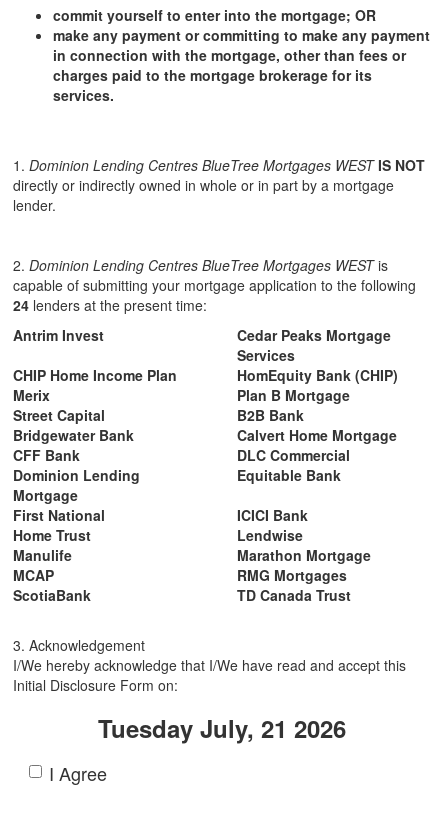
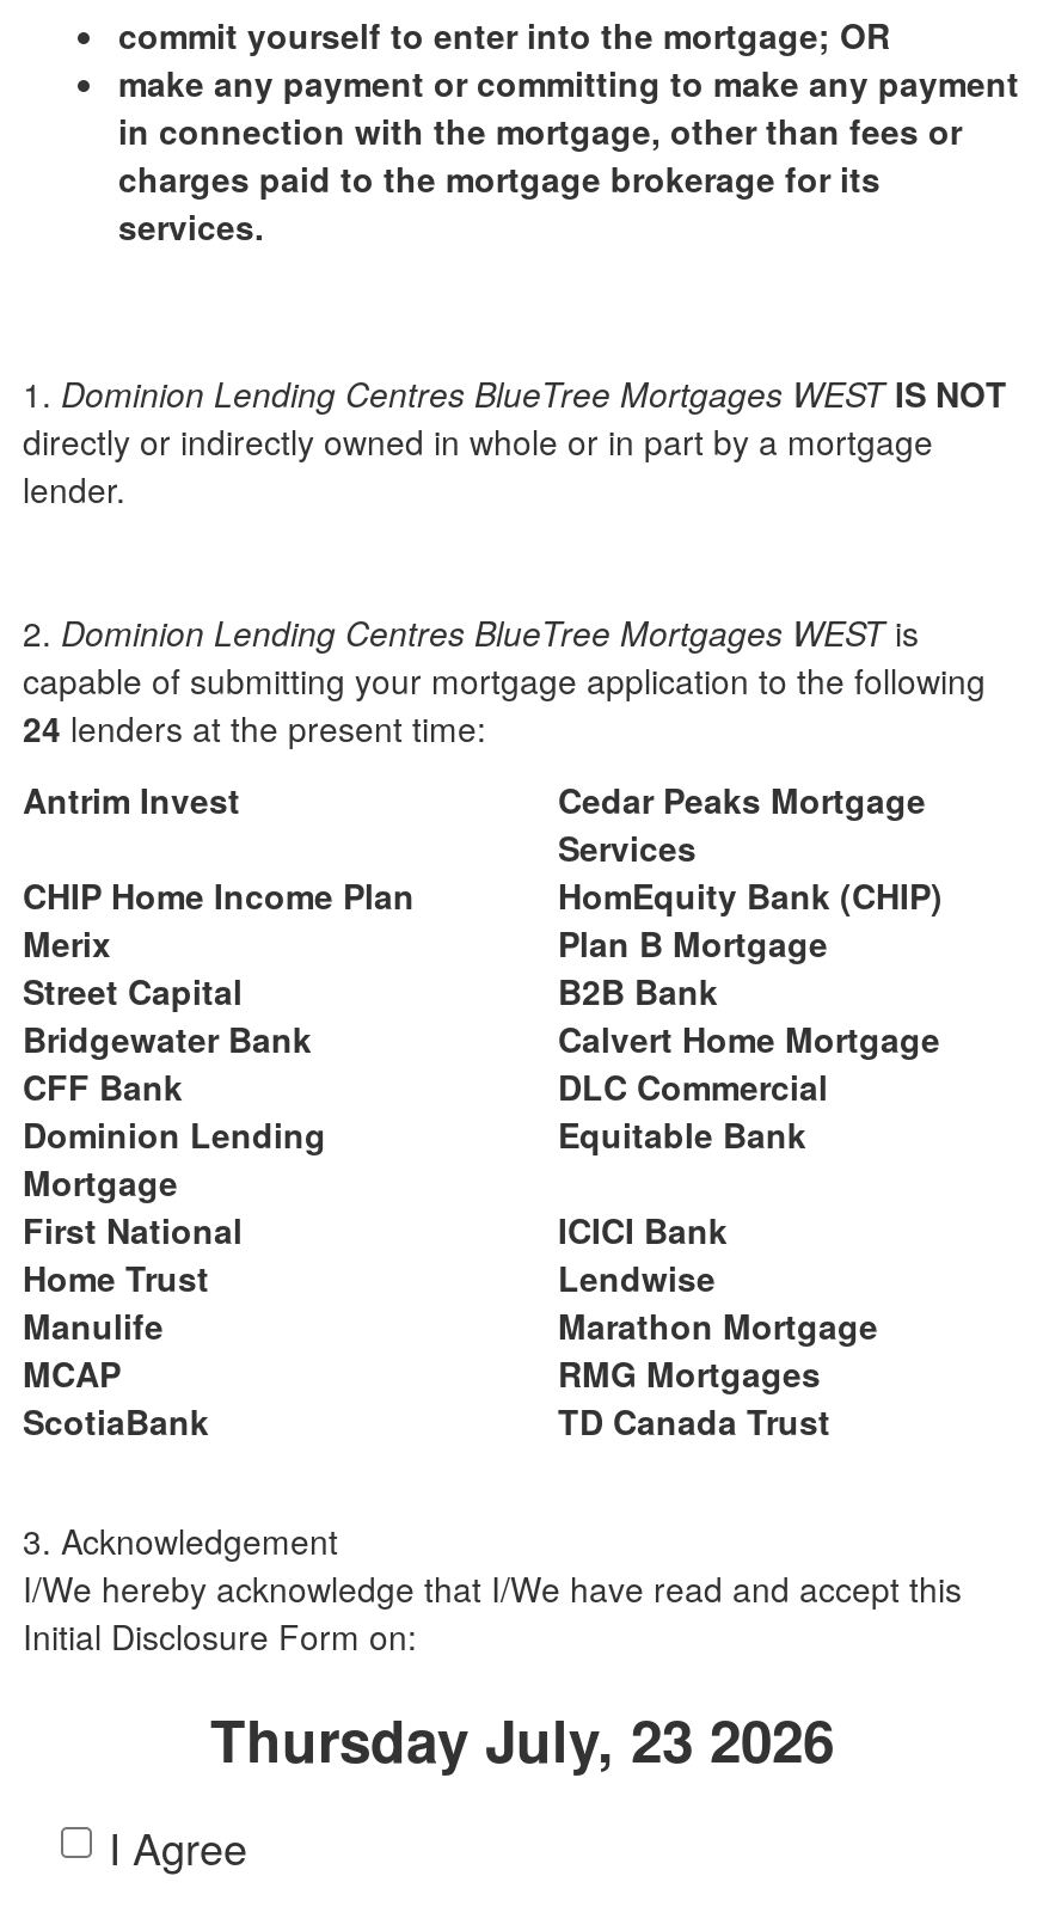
- Tuesday July, 21 2026
+ Thursday July, 23 2026
